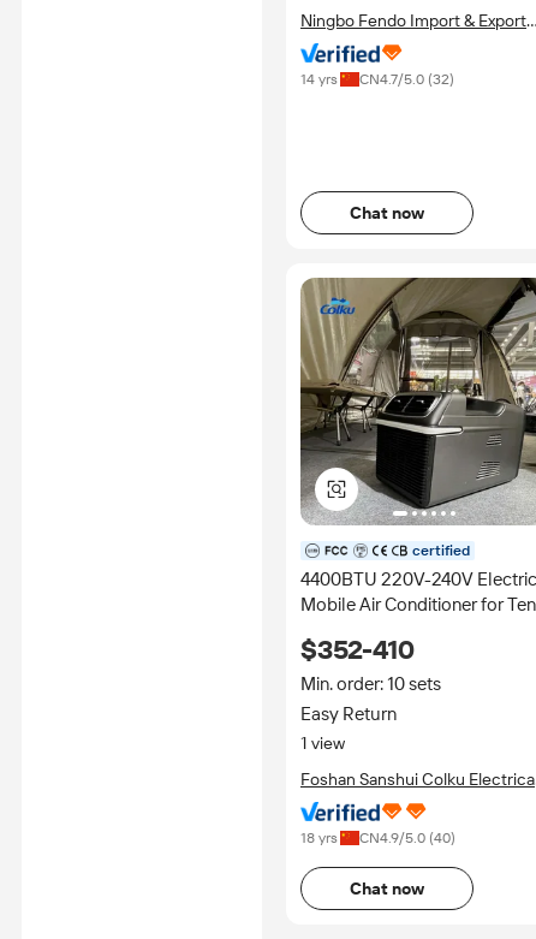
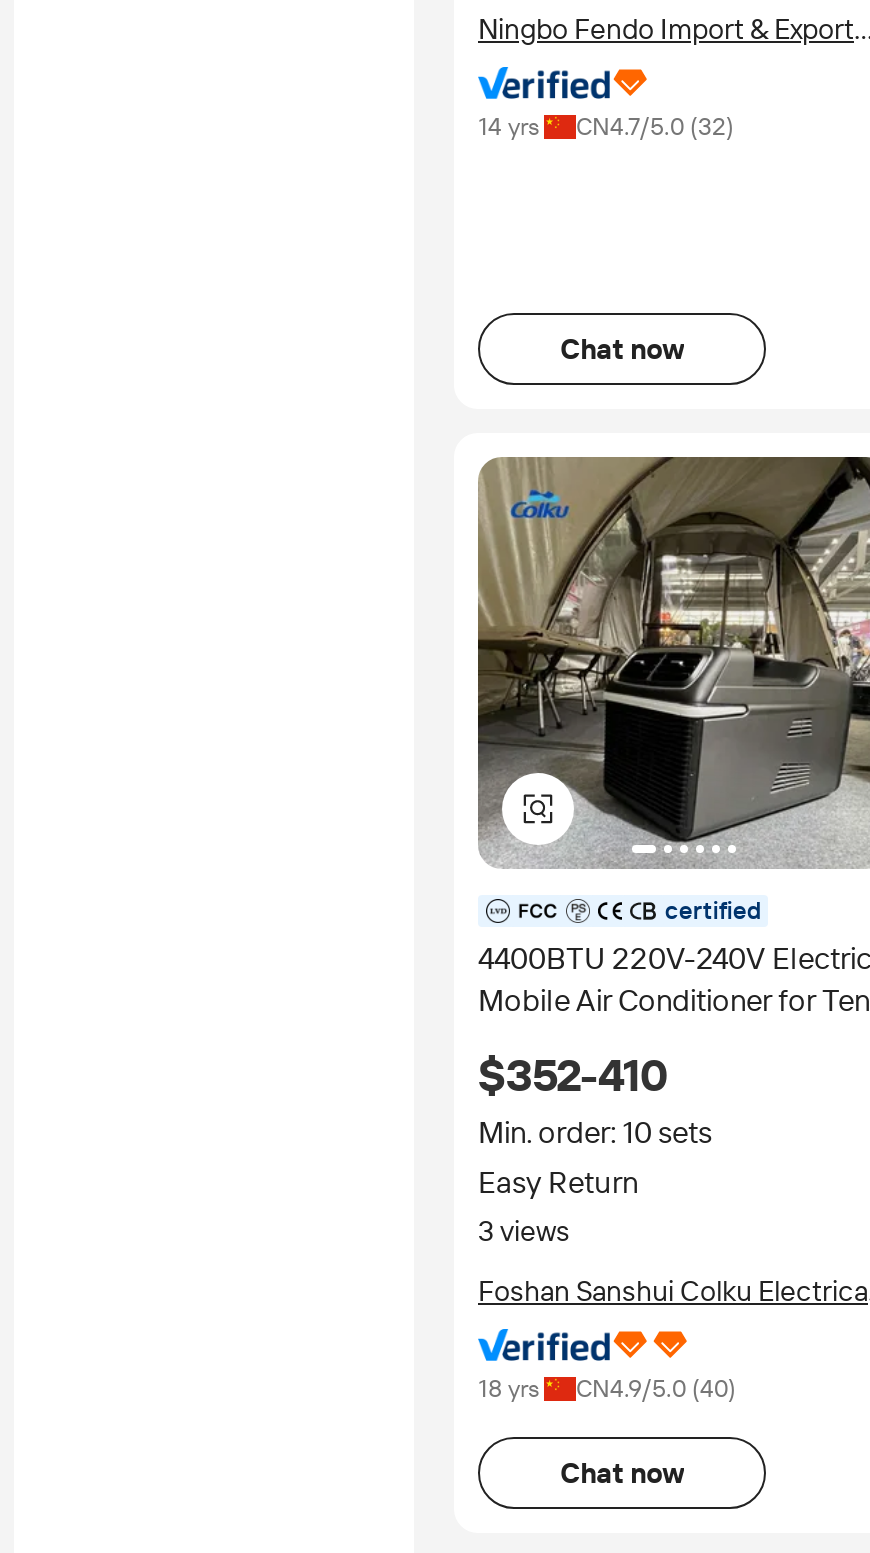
- 1 view
+ 3 views
